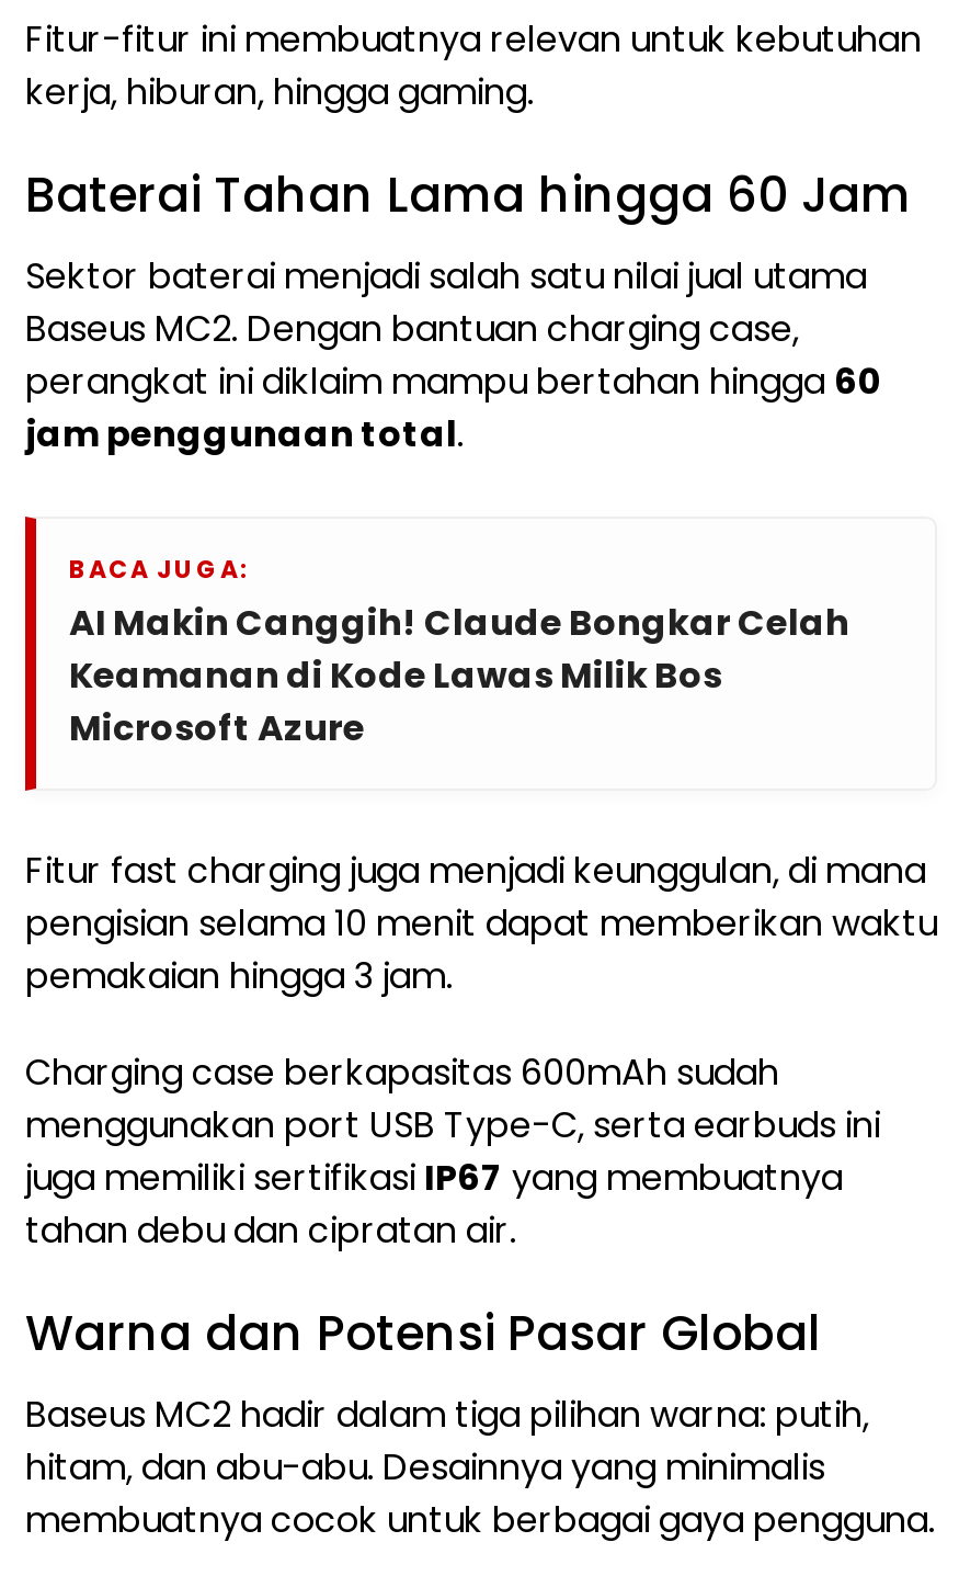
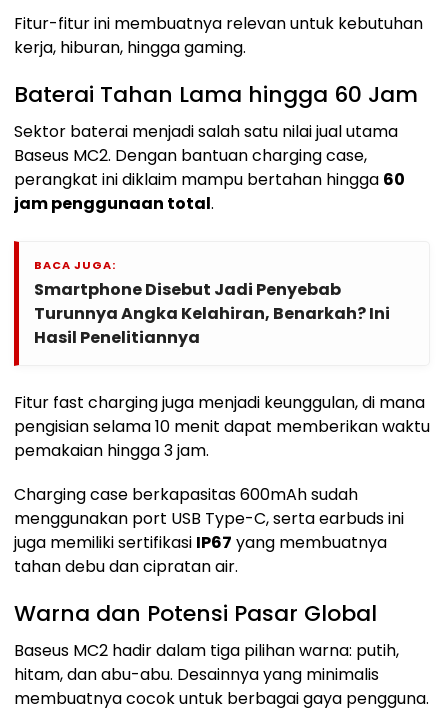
- AI Makin Canggih! Claude Bongkar Celah
- Keamanan di Kode Lawas Milik Bos
- Microsoft Azure
+ Smartphone Disebut Jadi Penyebab
+ Turunnya Angka Kelahiran, Benarkah? Ini
+ Hasil Penelitiannya
